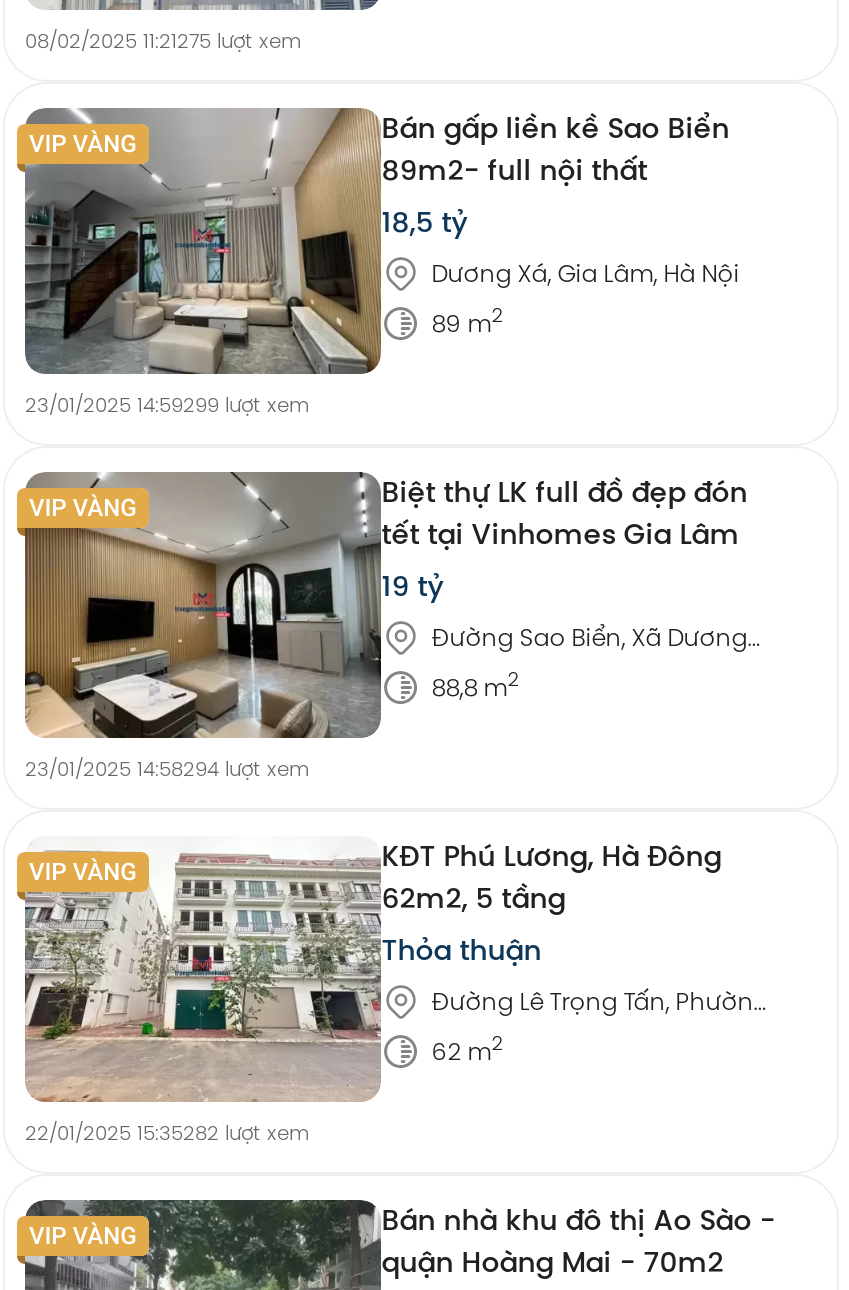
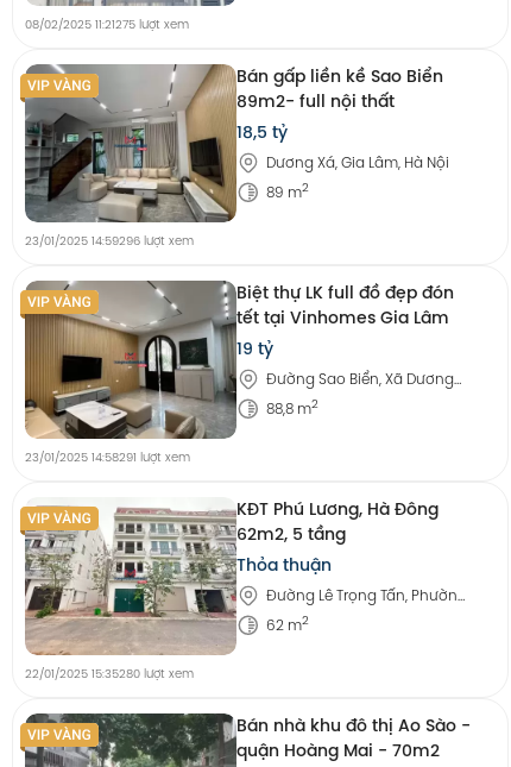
- 23/01/2025 14:59299 lượt xem
+ 23/01/2025 14:59296 lượt xem

- 23/01/2025 14:58294 lượt xem
+ 23/01/2025 14:58291 lượt xem

- 22/01/2025 15:35282 lượt xem
+ 22/01/2025 15:35280 lượt xem
